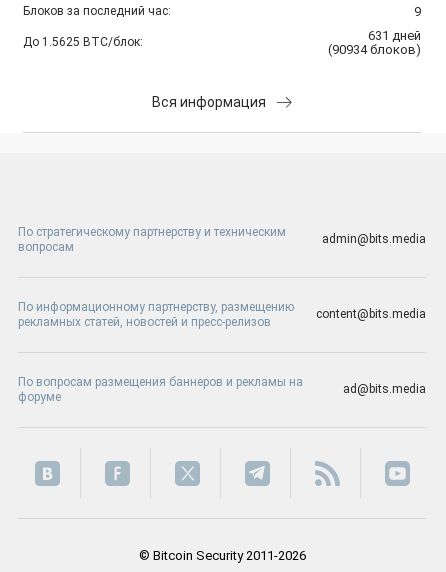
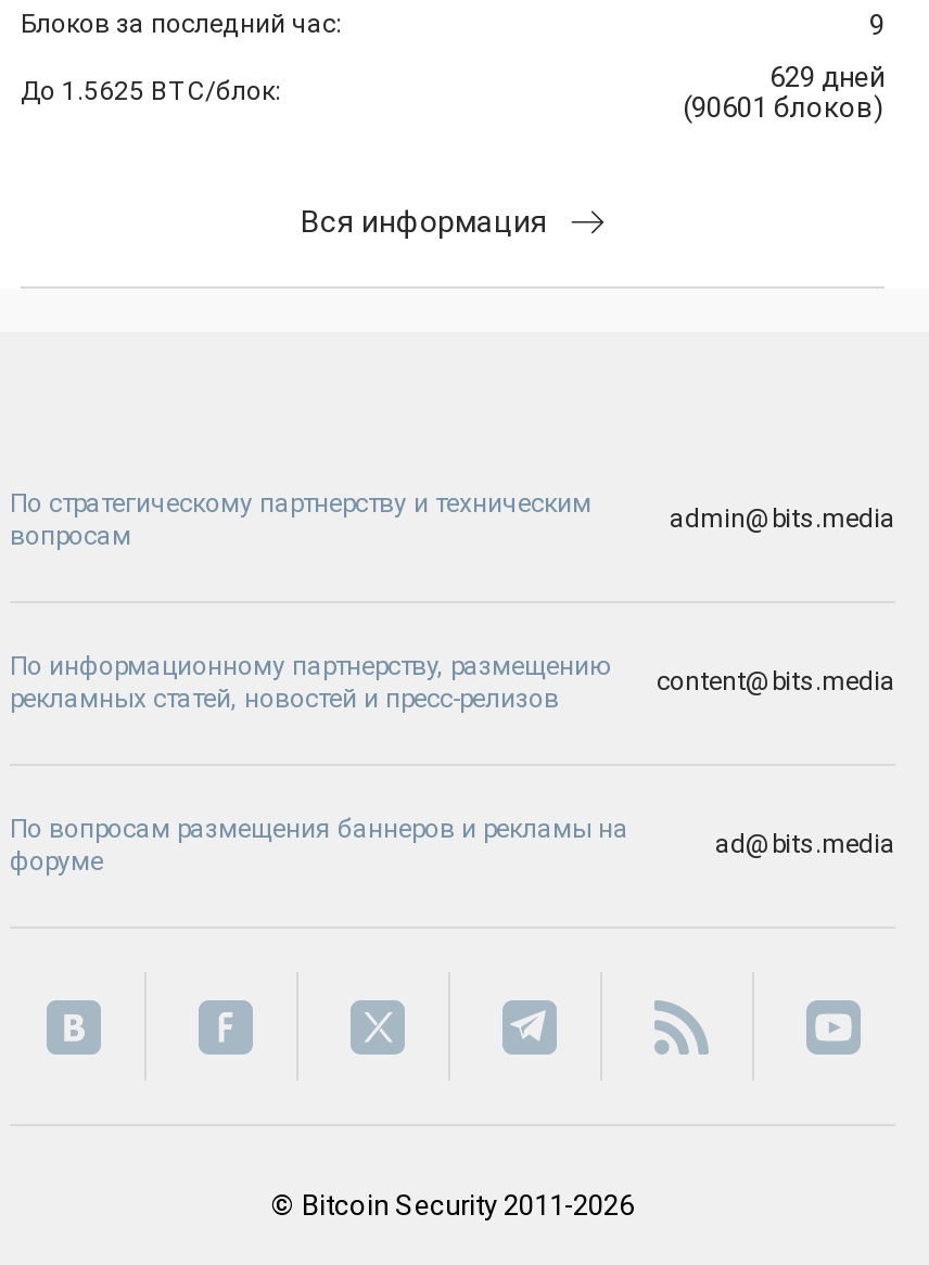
- 631 дней
+ 629 дней

- (90934 блоков)
+ (90601 блоков)
